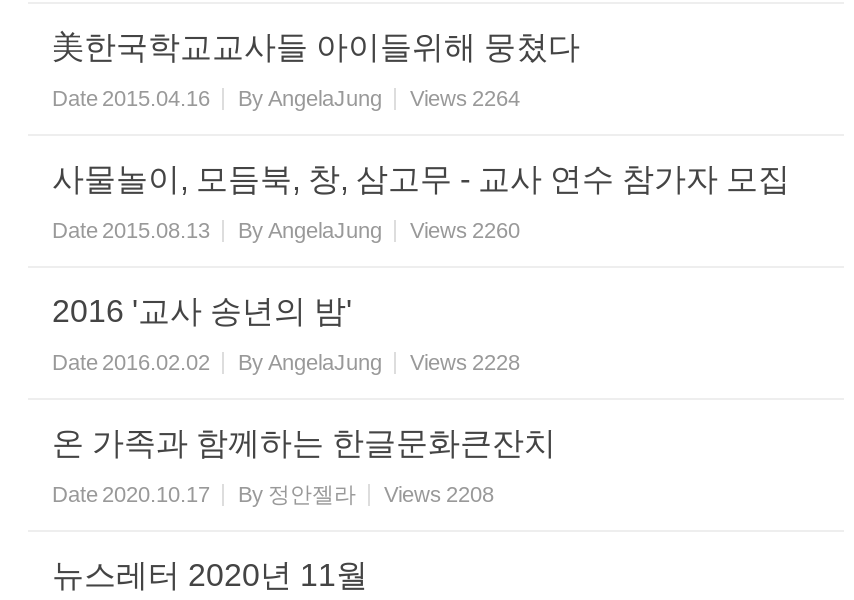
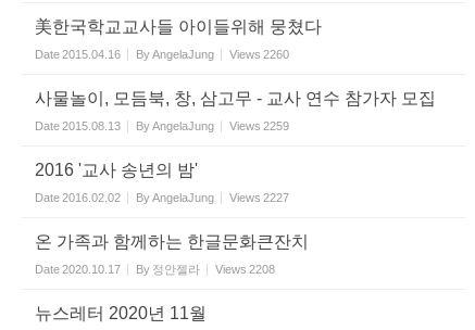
- Date 2015.04.16 By AngelaJung Views 2264
+ Date 2015.04.16 By AngelaJung Views 2260

- Date 2015.08.13 By AngelaJung Views 2260
+ Date 2015.08.13 By AngelaJung Views 2259

- Date 2016.02.02 By AngelaJung Views 2228
+ Date 2016.02.02 By AngelaJung Views 2227
